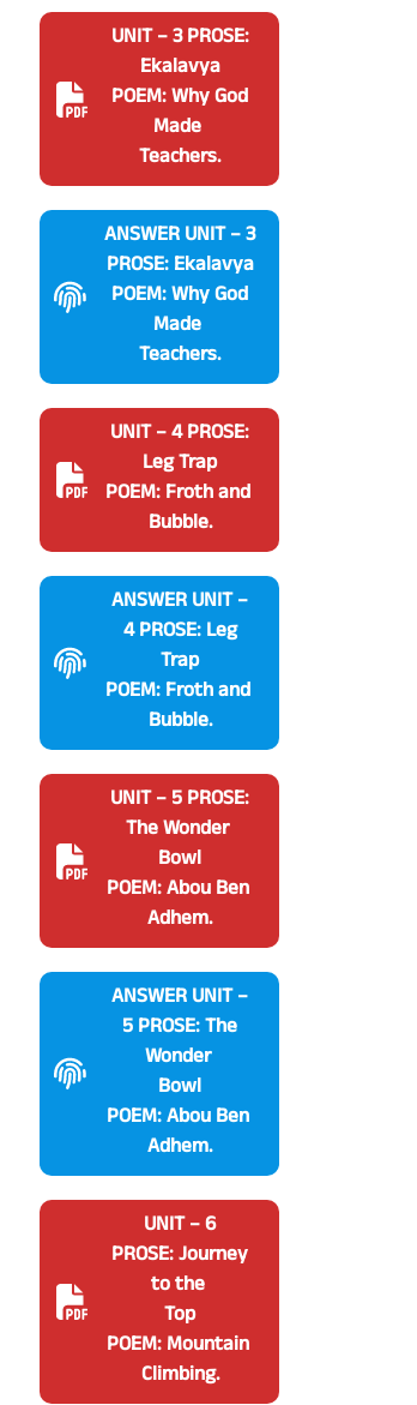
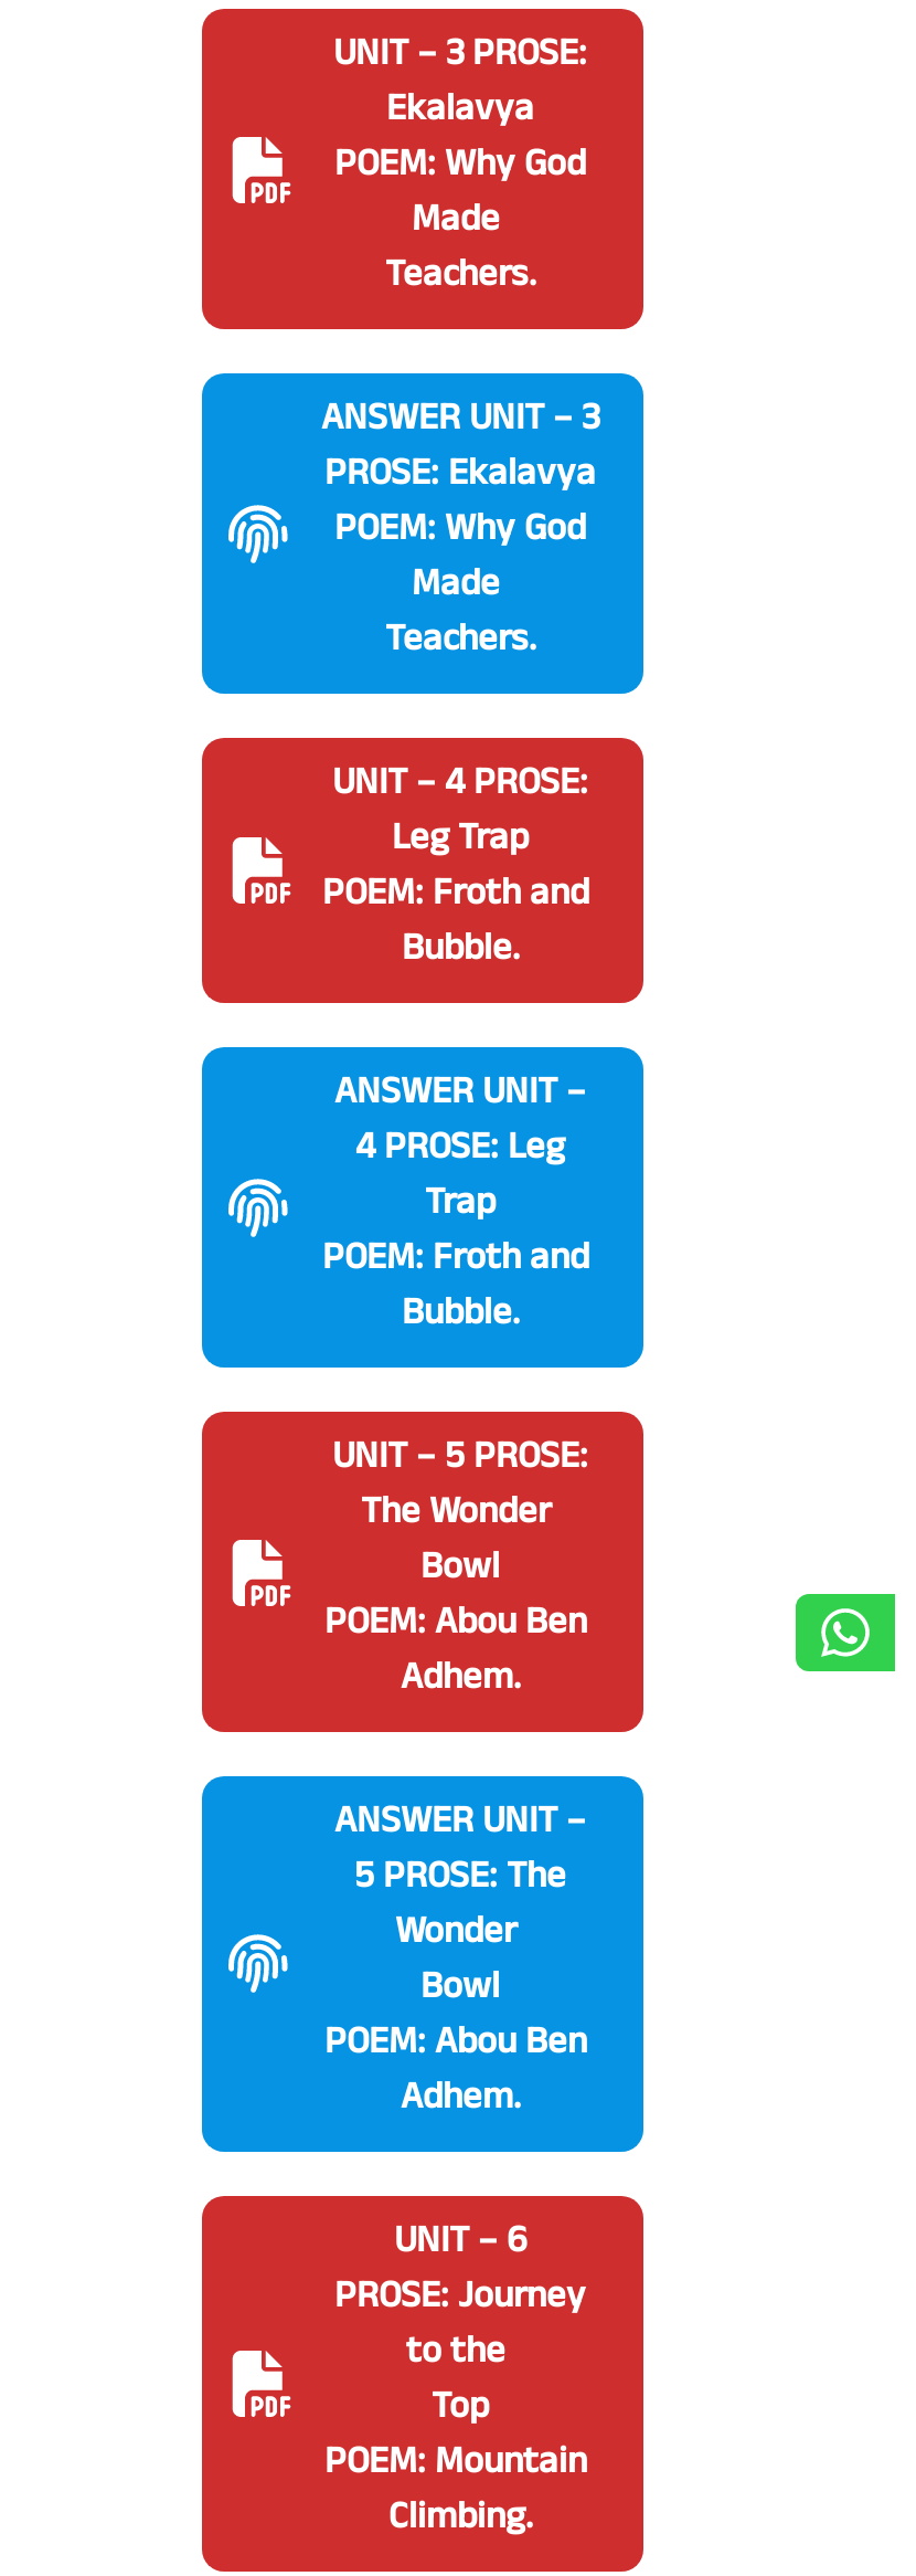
+ [image]
